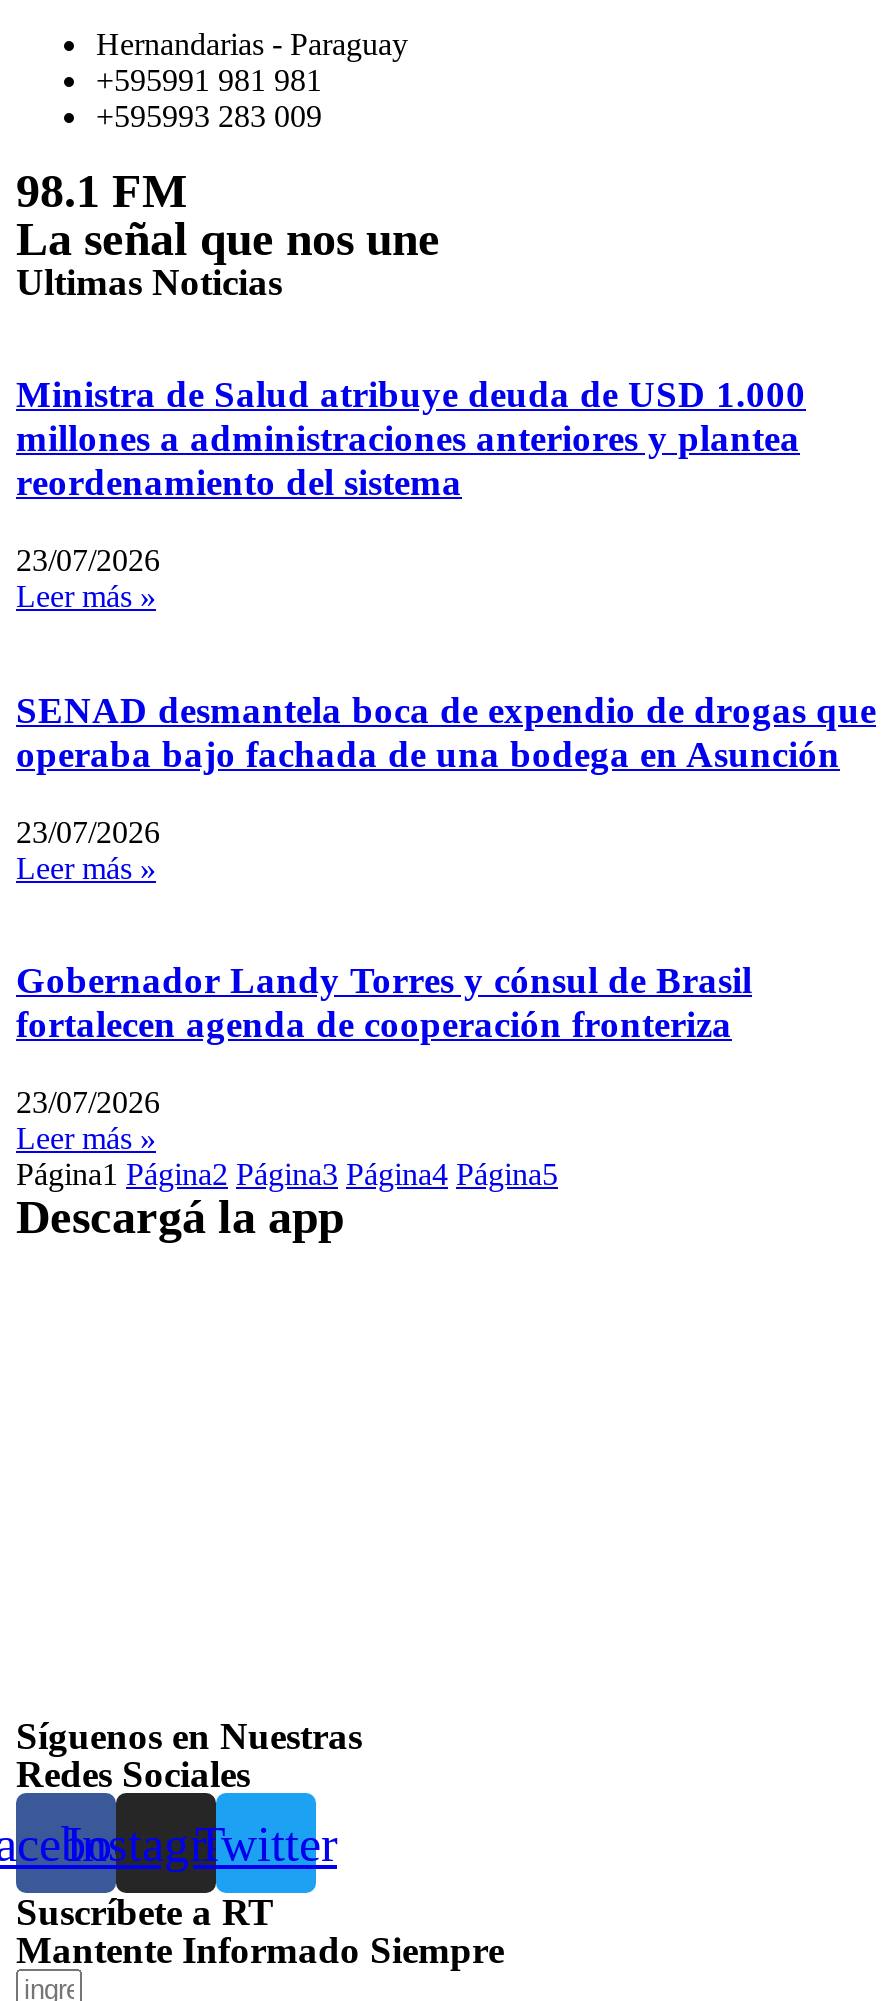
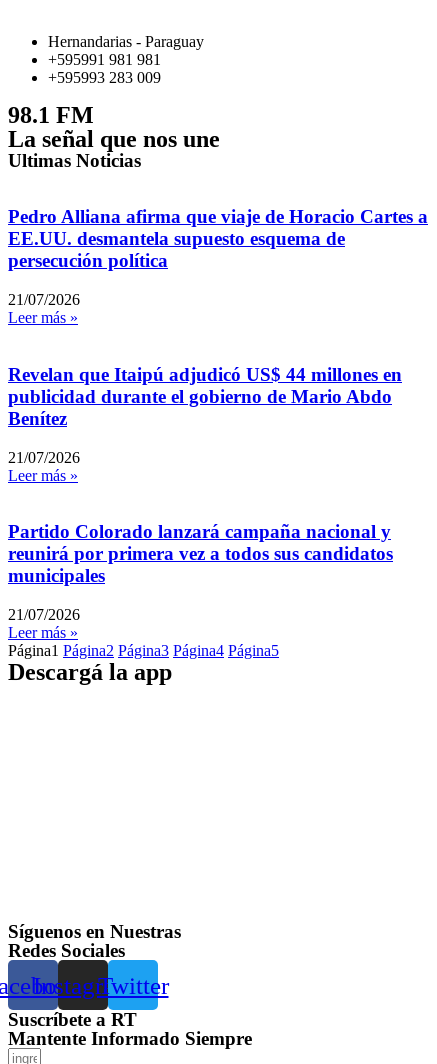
- Ministra de Salud atribuye deuda de USD 1.000
- millones a administraciones anteriores y plantea
- reordenamiento del sistema
+ Pedro Alliana afirma que viaje de Horacio Cartes a
+ EE.UU. desmantela supuesto esquema de
+ persecución política

- 23/07/2026
+ 21/07/2026

- SENAD desmantela boca de expendio de drogas que
- operaba bajo fachada de una bodega en Asunción
+ Revelan que Itaipú adjudicó US$ 44 millones en
+ publicidad durante el gobierno de Mario Abdo
+ Benítez

- 23/07/2026
+ 21/07/2026

- Gobernador Landy Torres y cónsul de Brasil
- fortalecen agenda de cooperación fronteriza
+ Partido Colorado lanzará campaña nacional y
+ reunirá por primera vez a todos sus candidatos
+ municipales

- 23/07/2026
+ 21/07/2026
